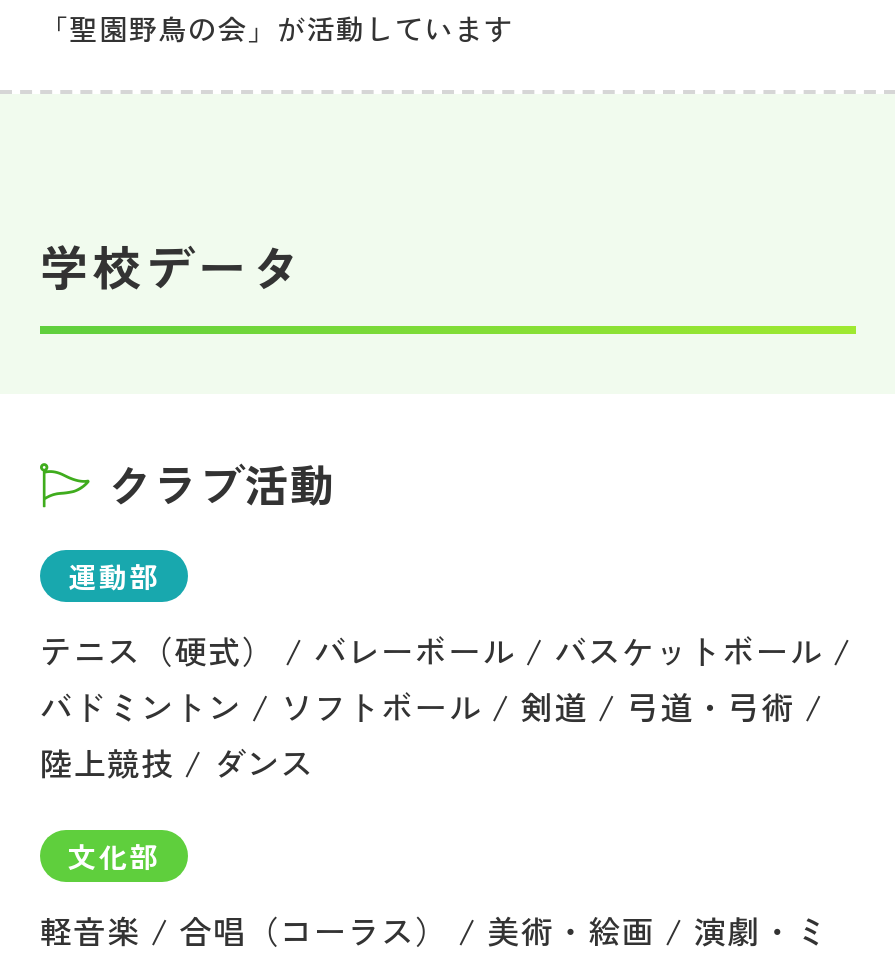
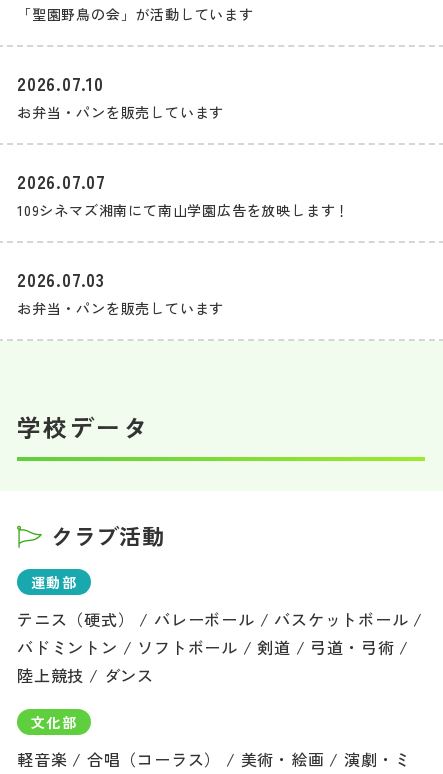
+ 2026.07.10
+ お弁当・パンを販売しています
+ 2026.07.07
+ 109シネマズ湘南にて南山学園広告を放映します！
+ 2026.07.03
+ お弁当・パンを販売しています
